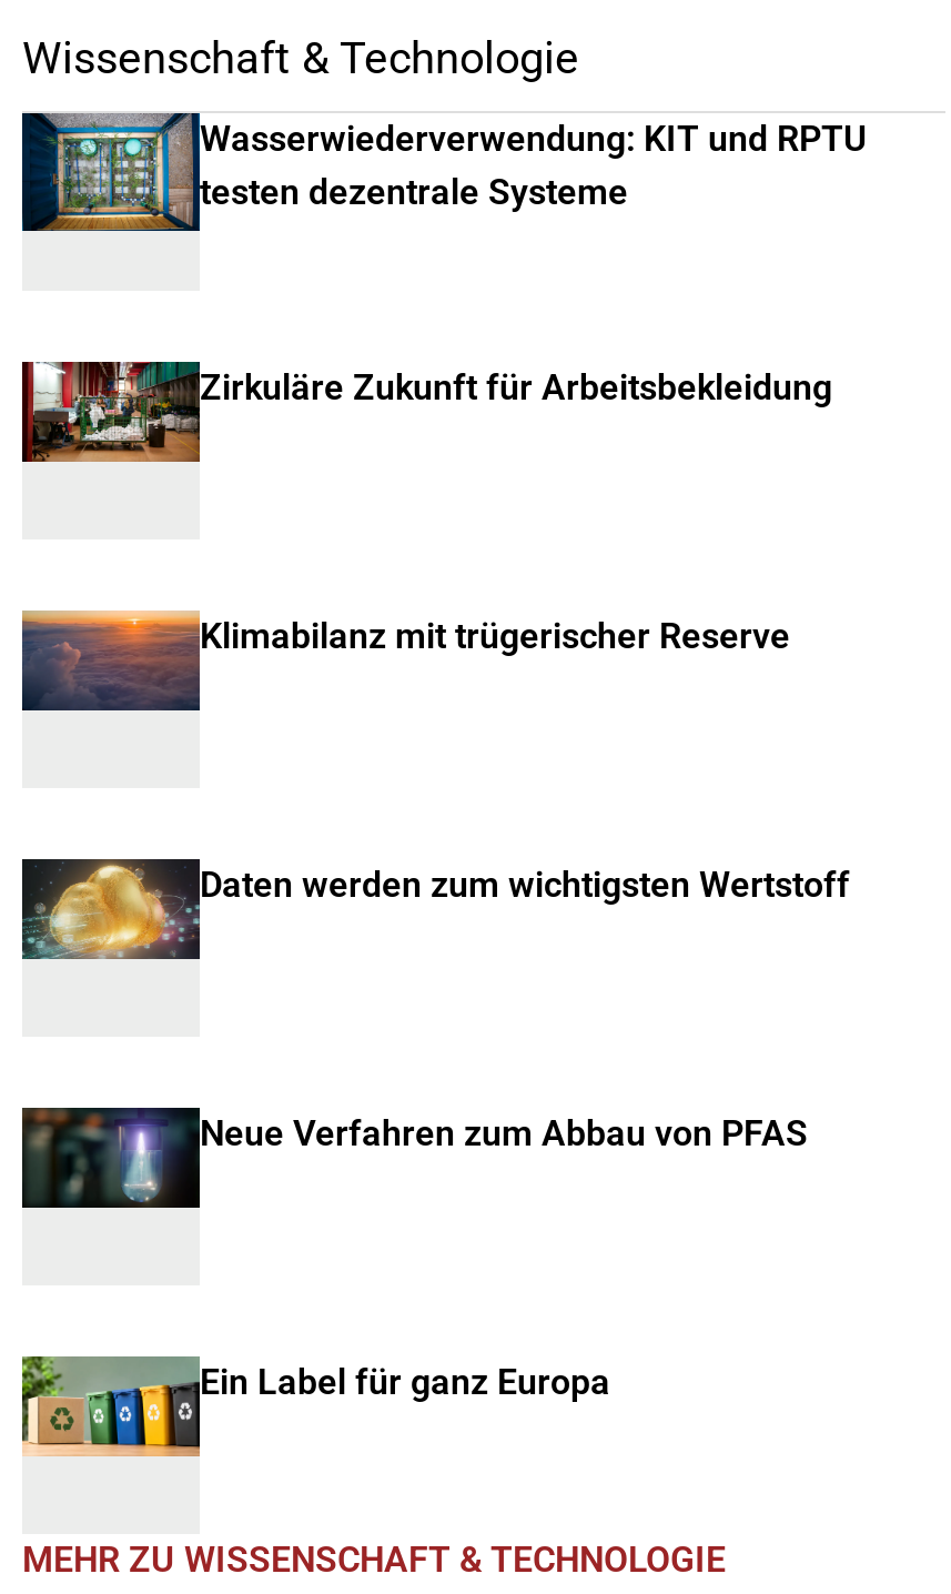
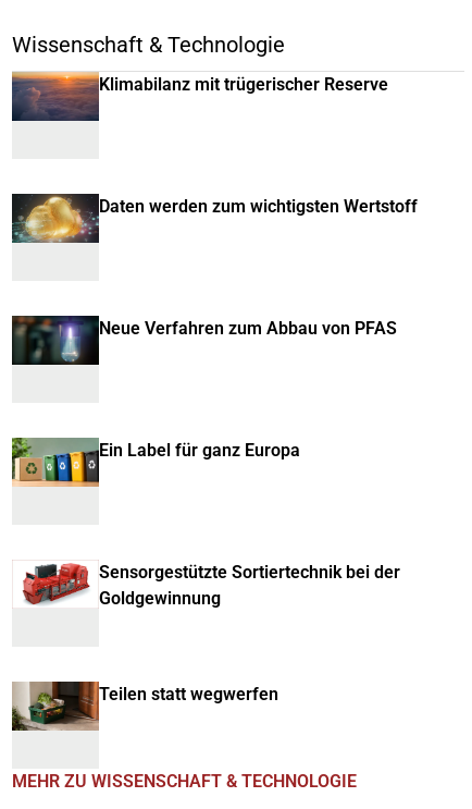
- [image]
- Wasserwiederverwendung: KIT und RPTU
- testen dezentrale Systeme

- [image]
- Zirkuläre Zukunft für Arbeitsbekleidung

moved up: [image] | Klimabilanz mit trügerischer Reserve | Daten werden zum wichtigsten Wertstoff | Neue Verfahren zum Abbau von PFAS | Ein Label für ganz Europa

moved up: [image]

+ [image]
+ Teilen statt wegwerfen

+ [image]
+ Sensorgestützte Sortiertechnik bei der
+ Goldgewinnung
